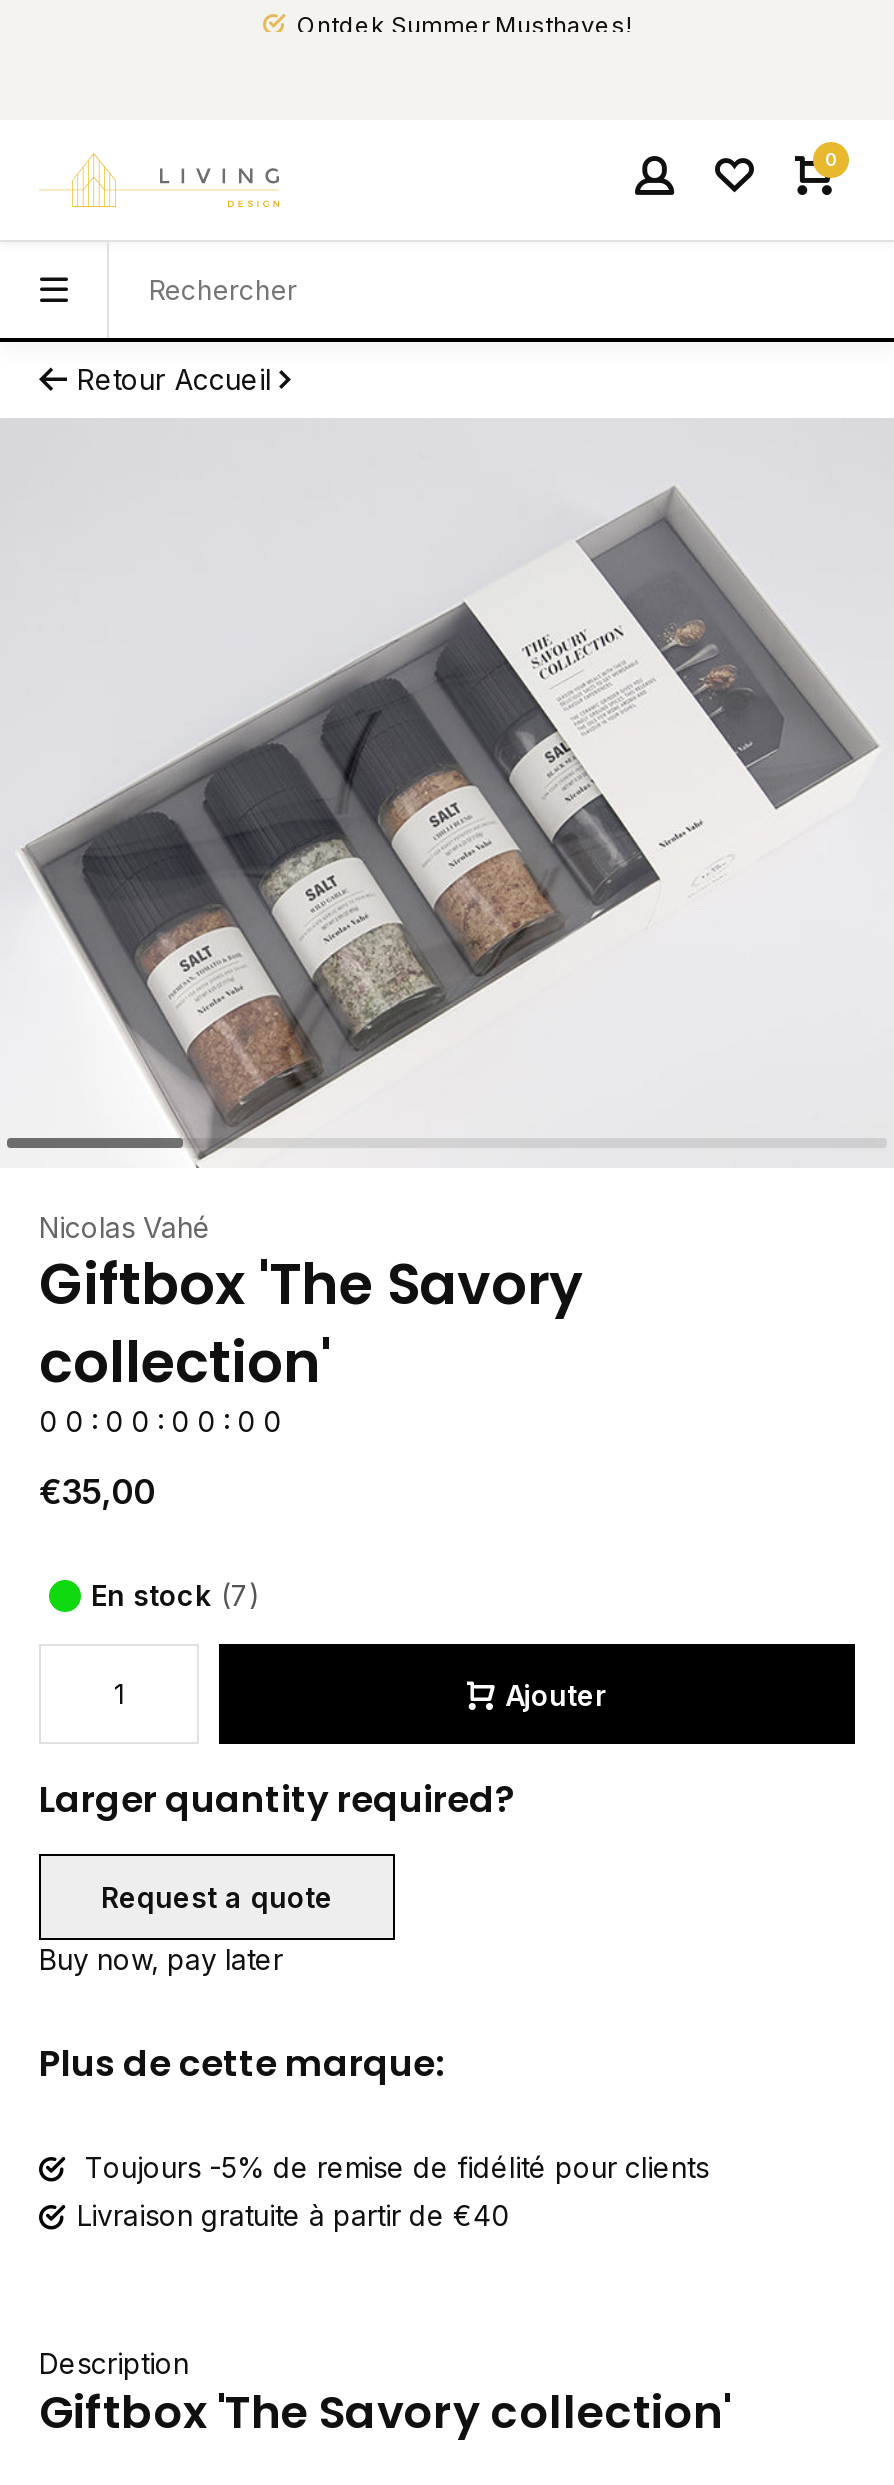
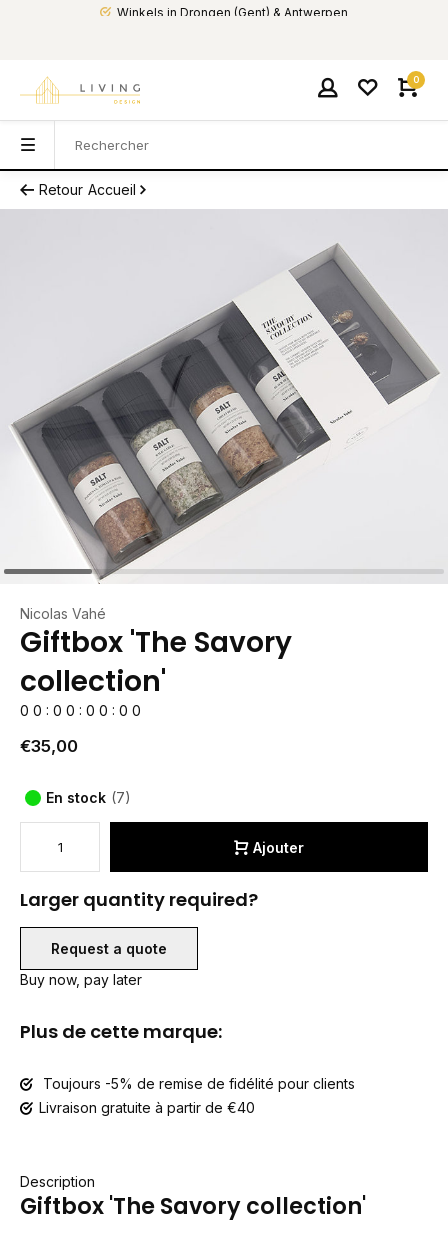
- Ontdek Summer Musthaves!
+ Winkels in Drongen (Gent) & Antwerpen
